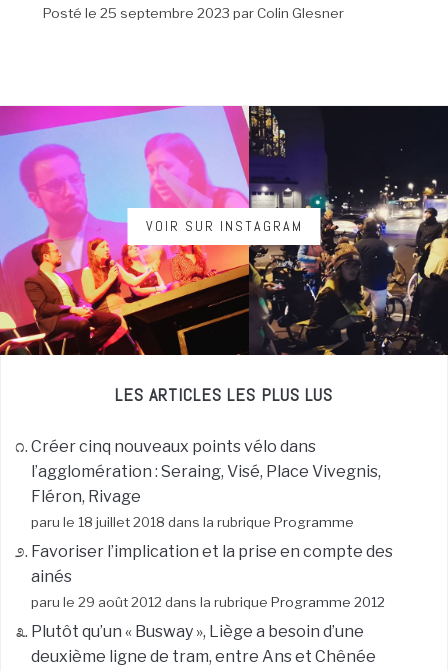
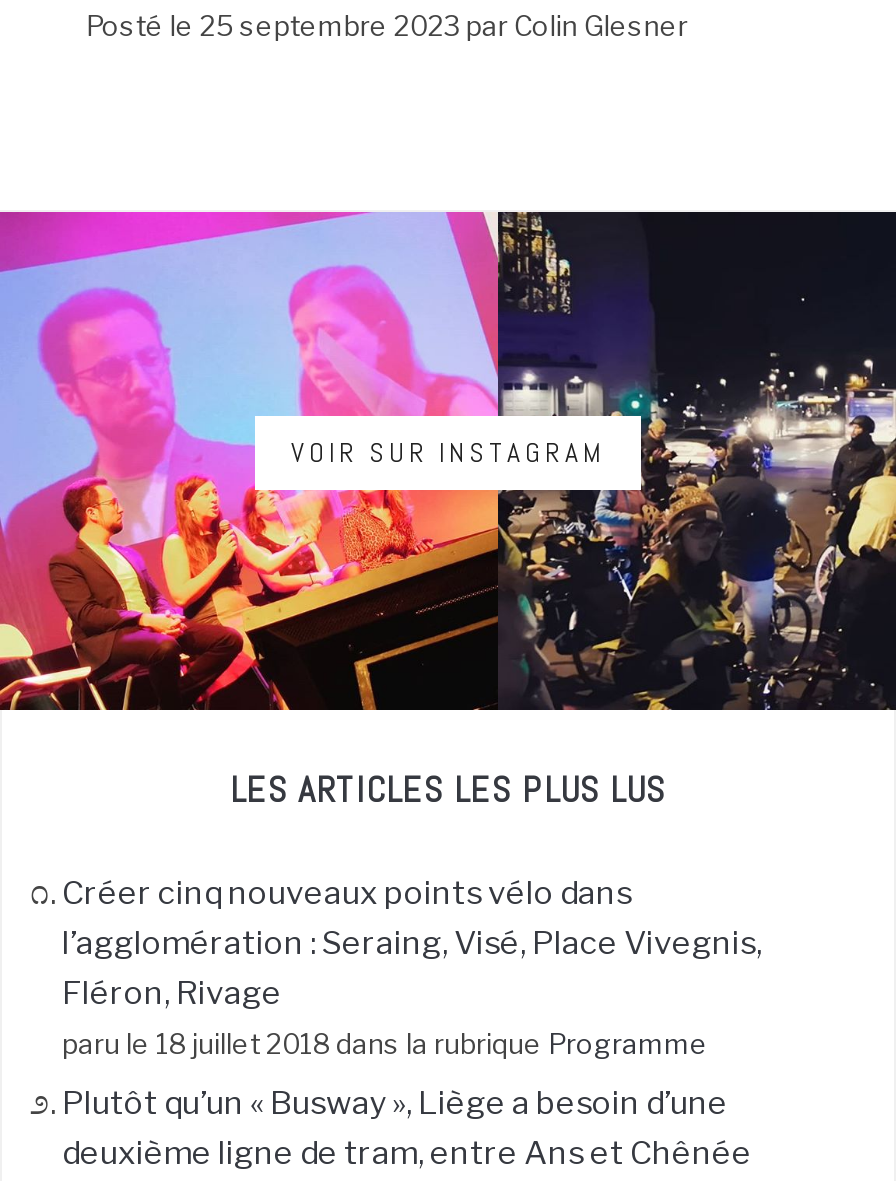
- Favoriser l’implication et la prise en compte des
- ainés
- paru le 29 août 2012 dans la rubrique Programme 2012
